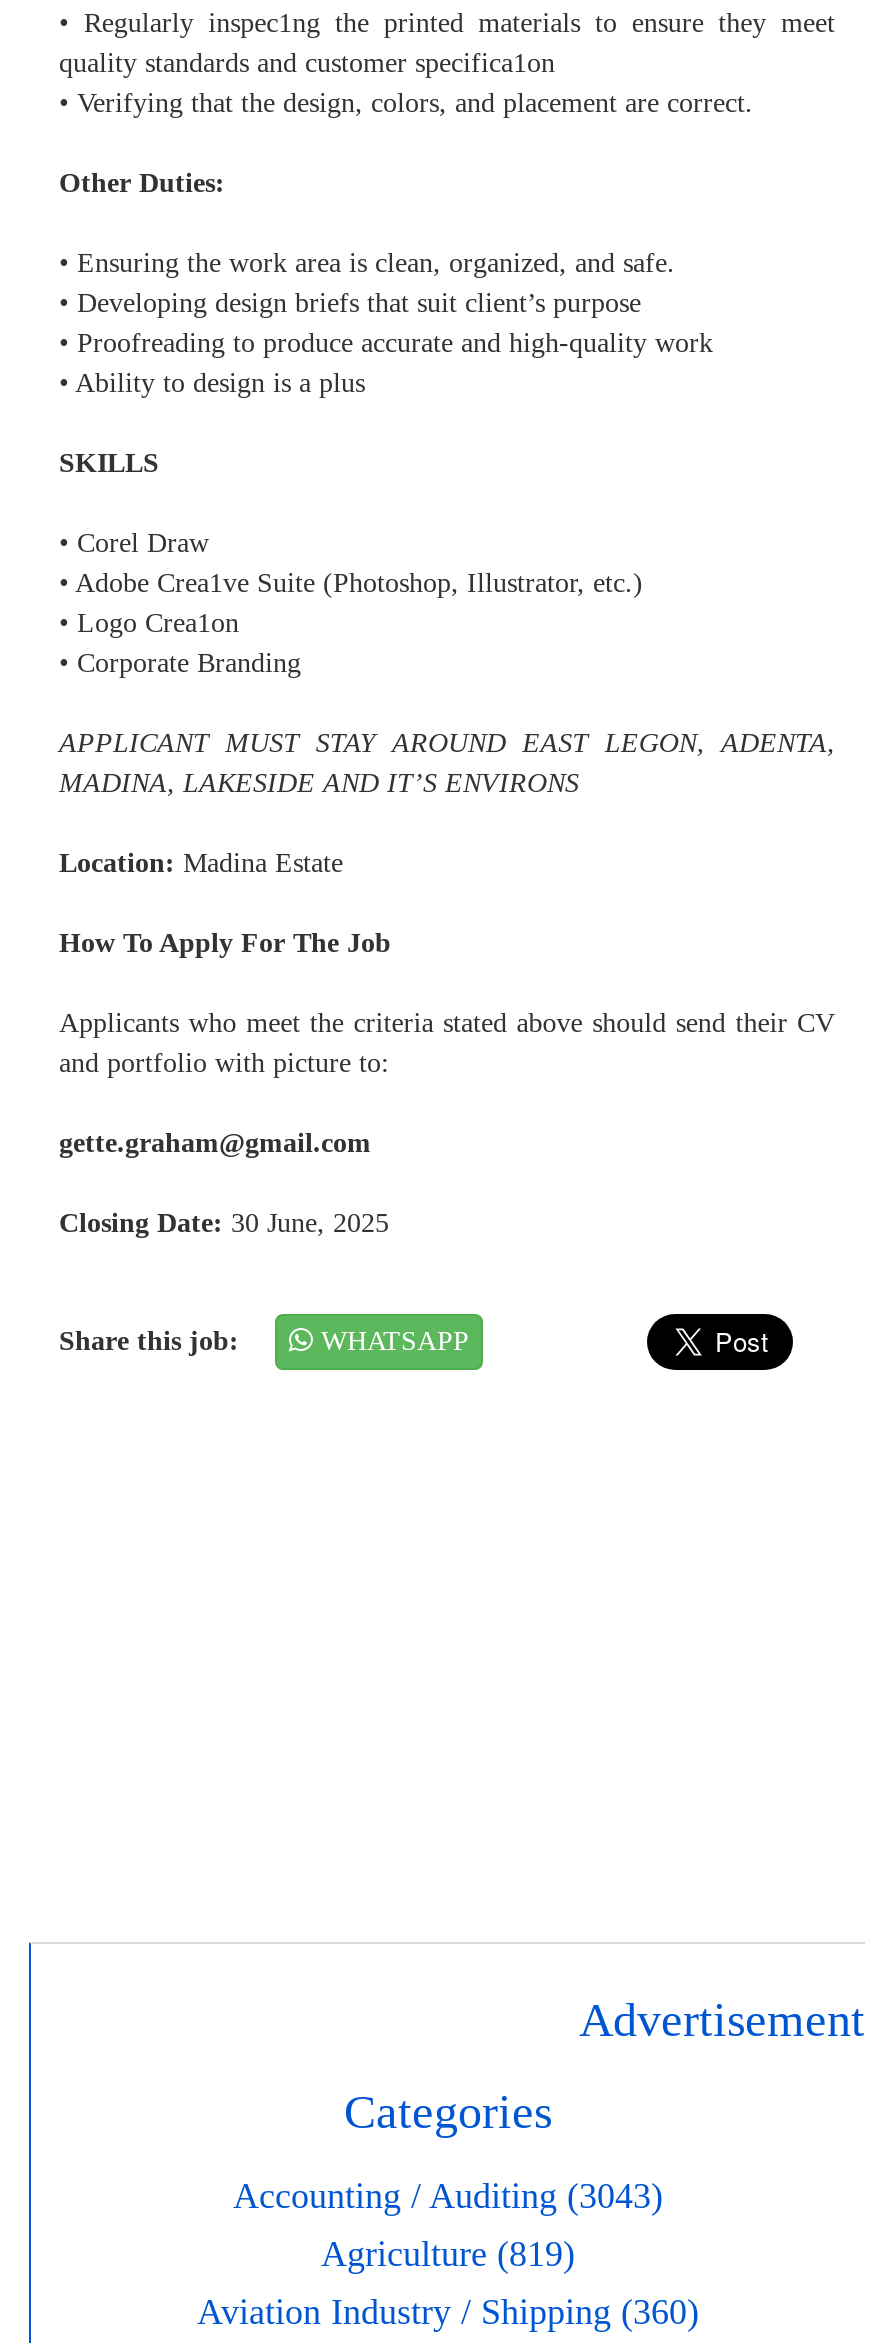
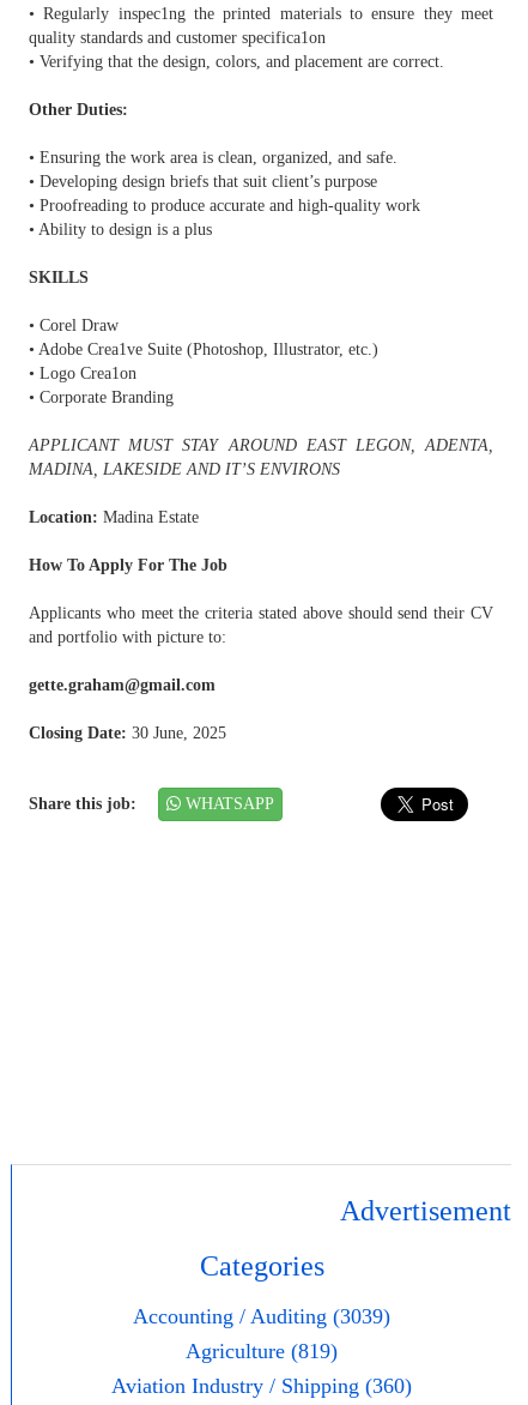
- Accounting / Auditing (3043)
+ Accounting / Auditing (3039)
